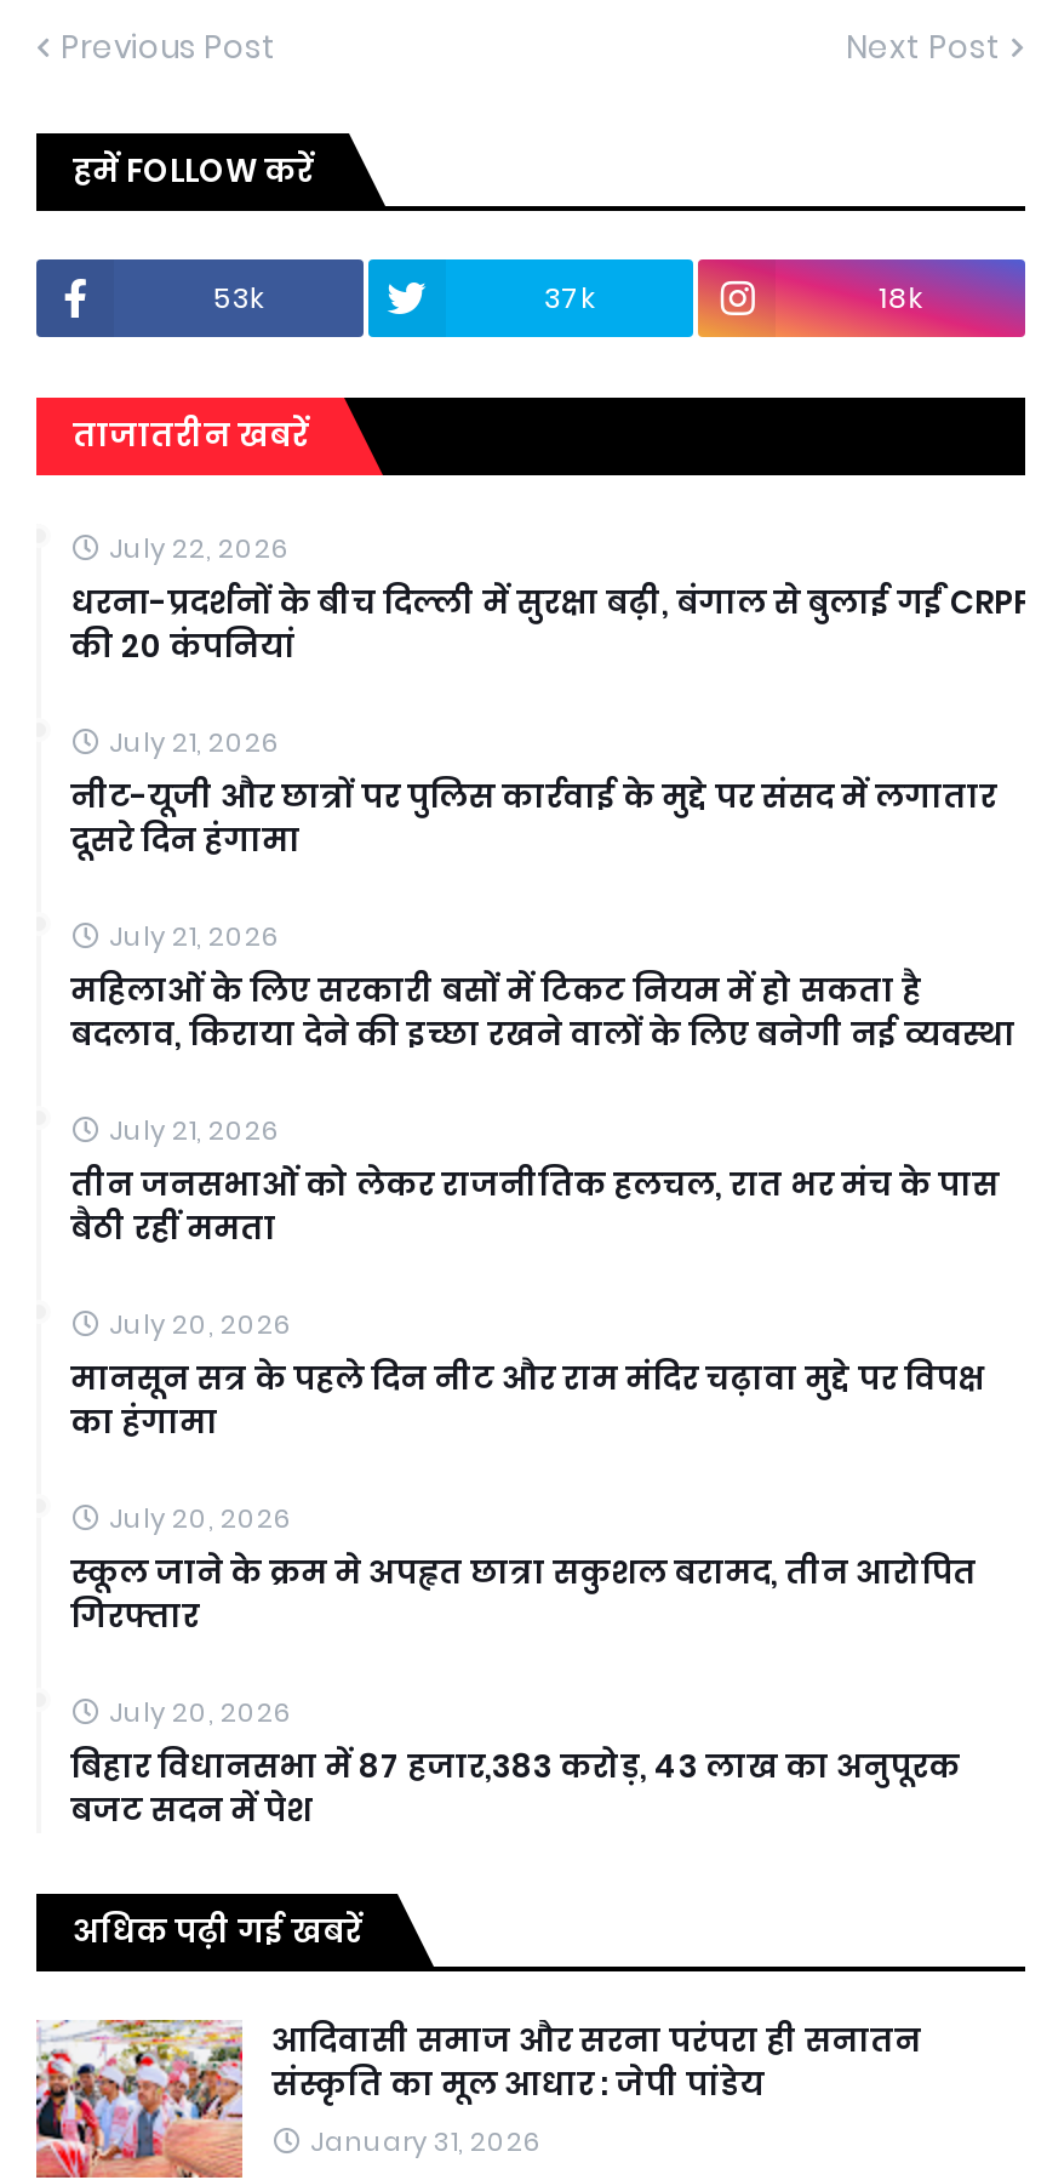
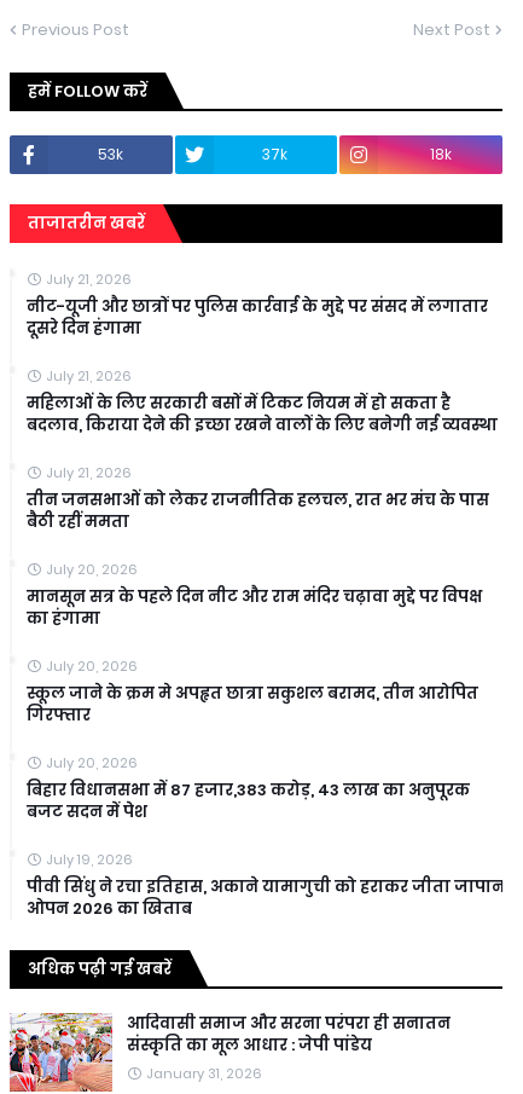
- July 22, 2026
- धरना-प्रदर्शनों के बीच दिल्ली में सुरक्षा बढ़ी, बंगाल से बुलाई गईं CRPF
- की 20 कंपनियां

moved up: July 21, 2026 | नीट-यूजी और छात्रों पर पुलिस कार्रवाई के मुद्दे पर संसद में लगातार | दूसरे दिन हंगामा | ... | बिहार विधानसभा में 87 हजार,383 करोड़, 43 लाख का अनुपूरक | बजट सदन में पेश

+ July 19, 2026
+ पीवी सिंधु ने रचा इतिहास, अकाने यामागुची को हराकर जीता जापान
+ ओपन 2026 का खिताब
